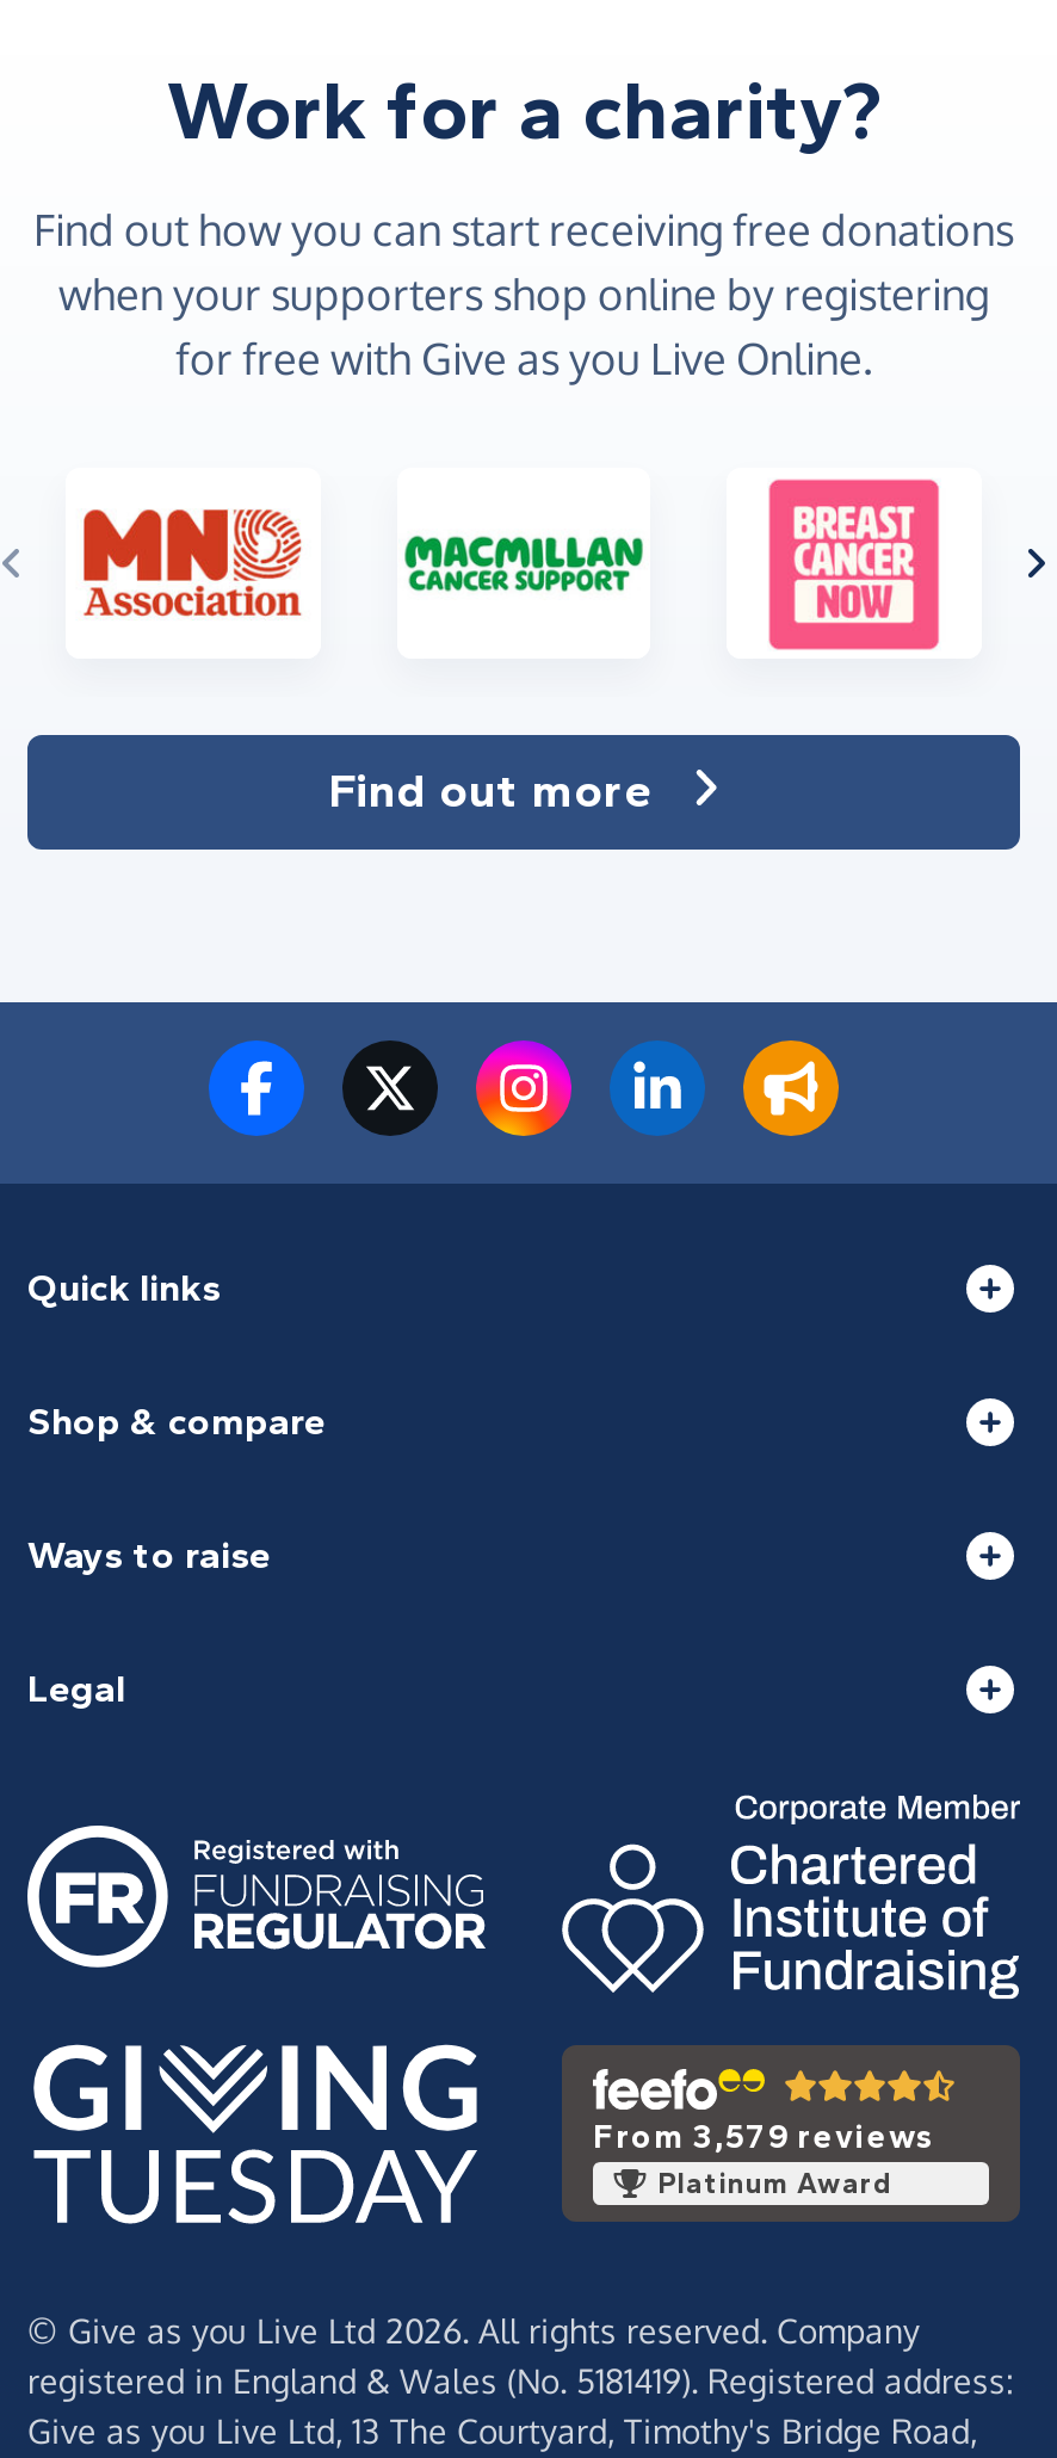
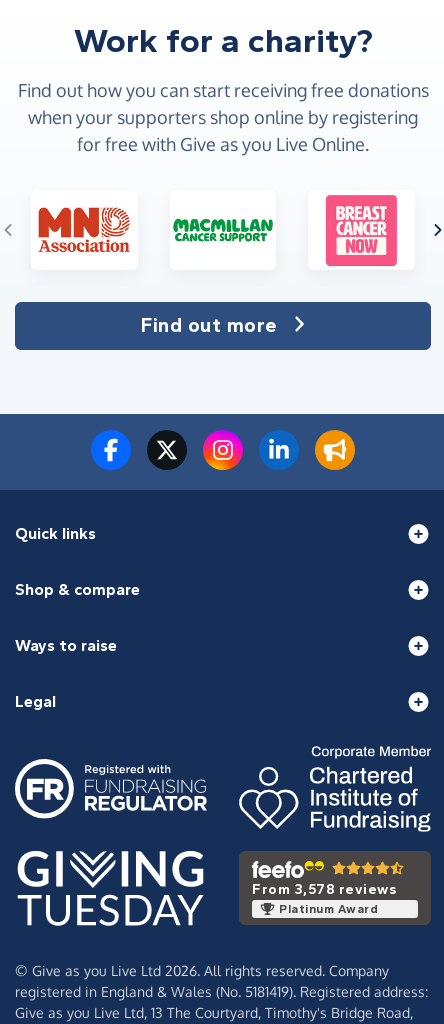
- From 3,579 reviews
+ From 3,578 reviews
